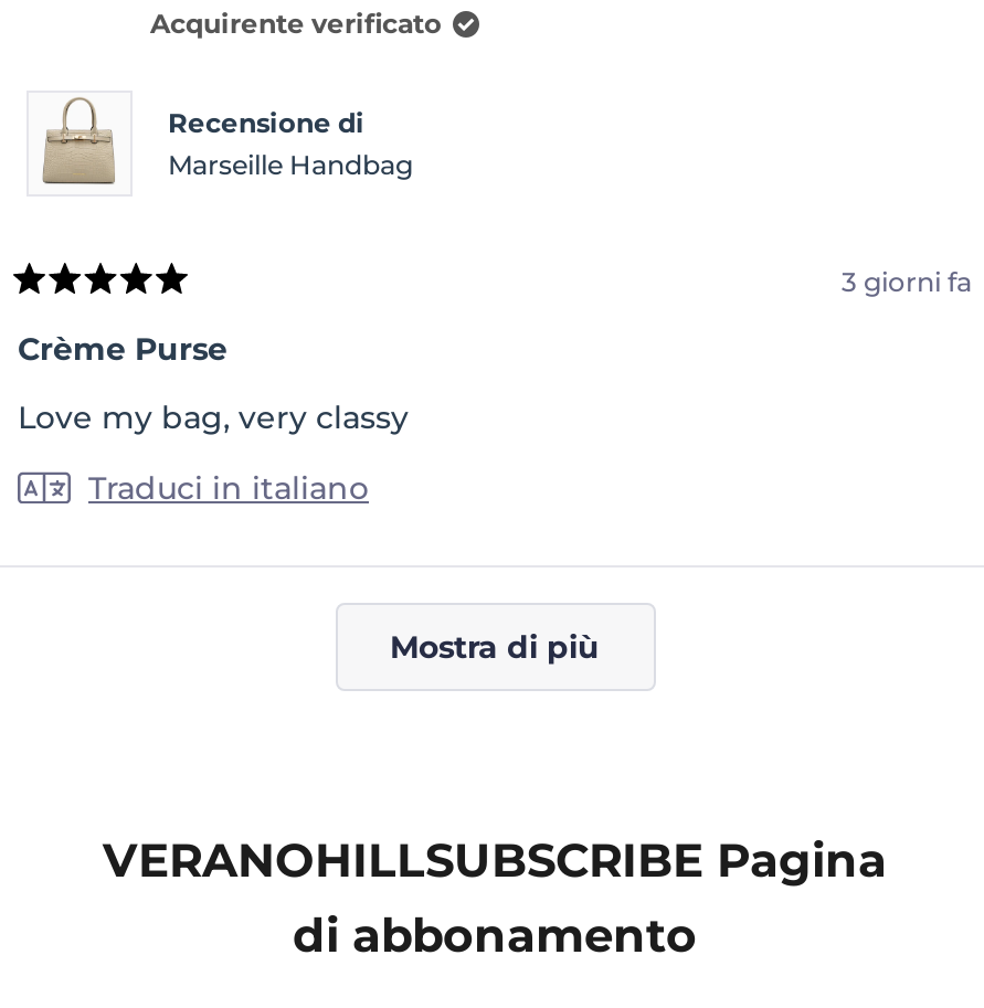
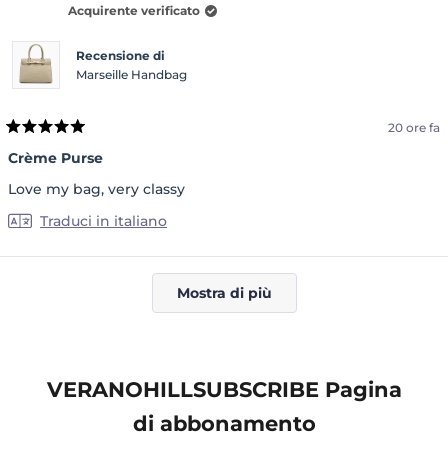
- 3 giorni fa
+ 20 ore fa
